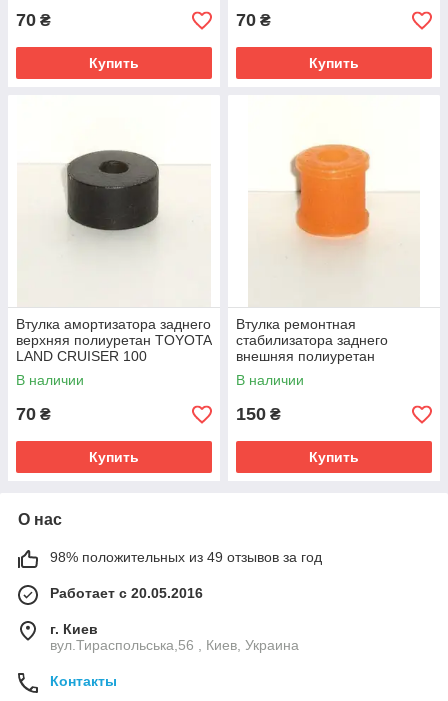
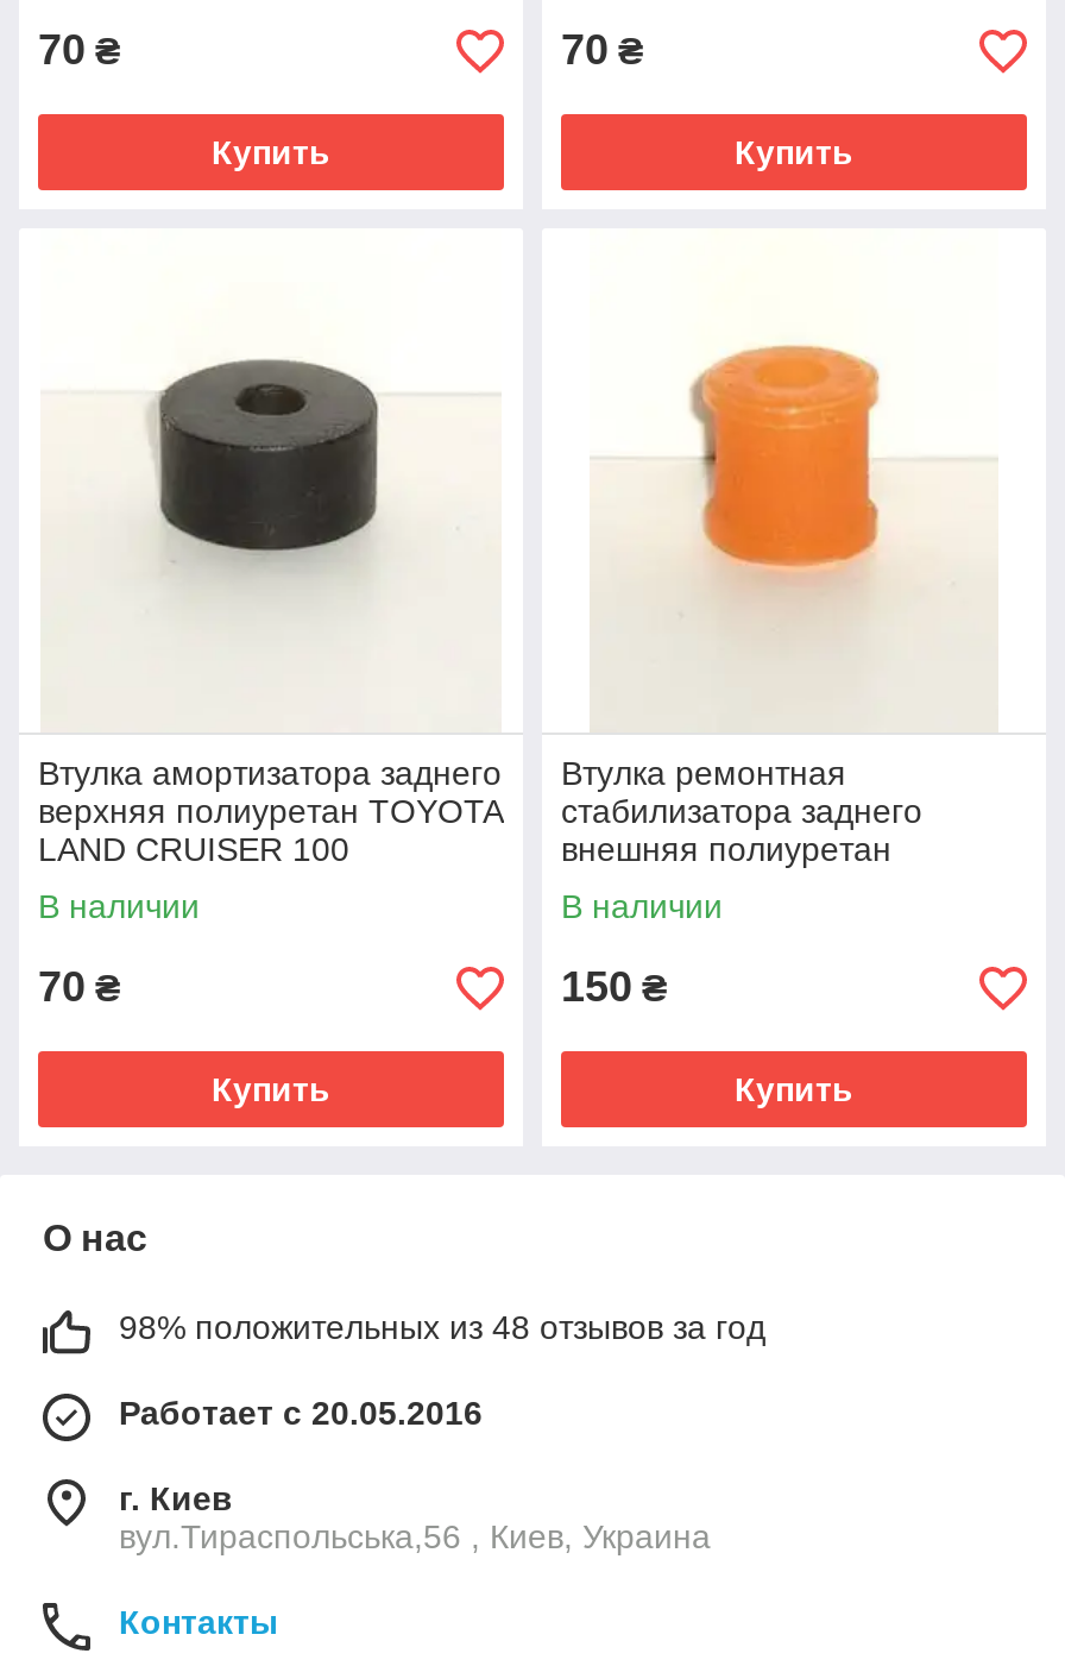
- 98% положительных из 49 отзывов за год
+ 98% положительных из 48 отзывов за год
